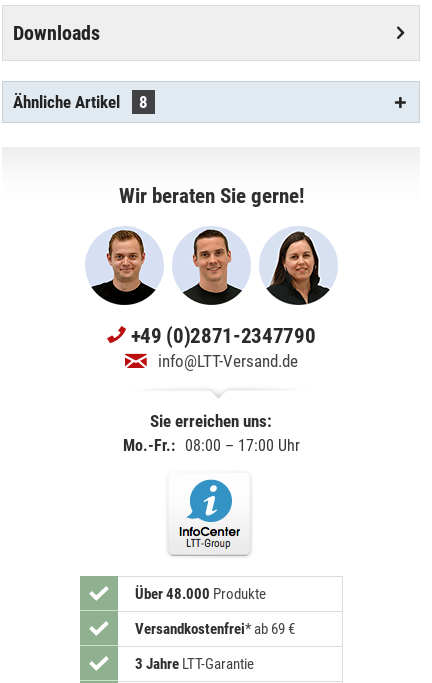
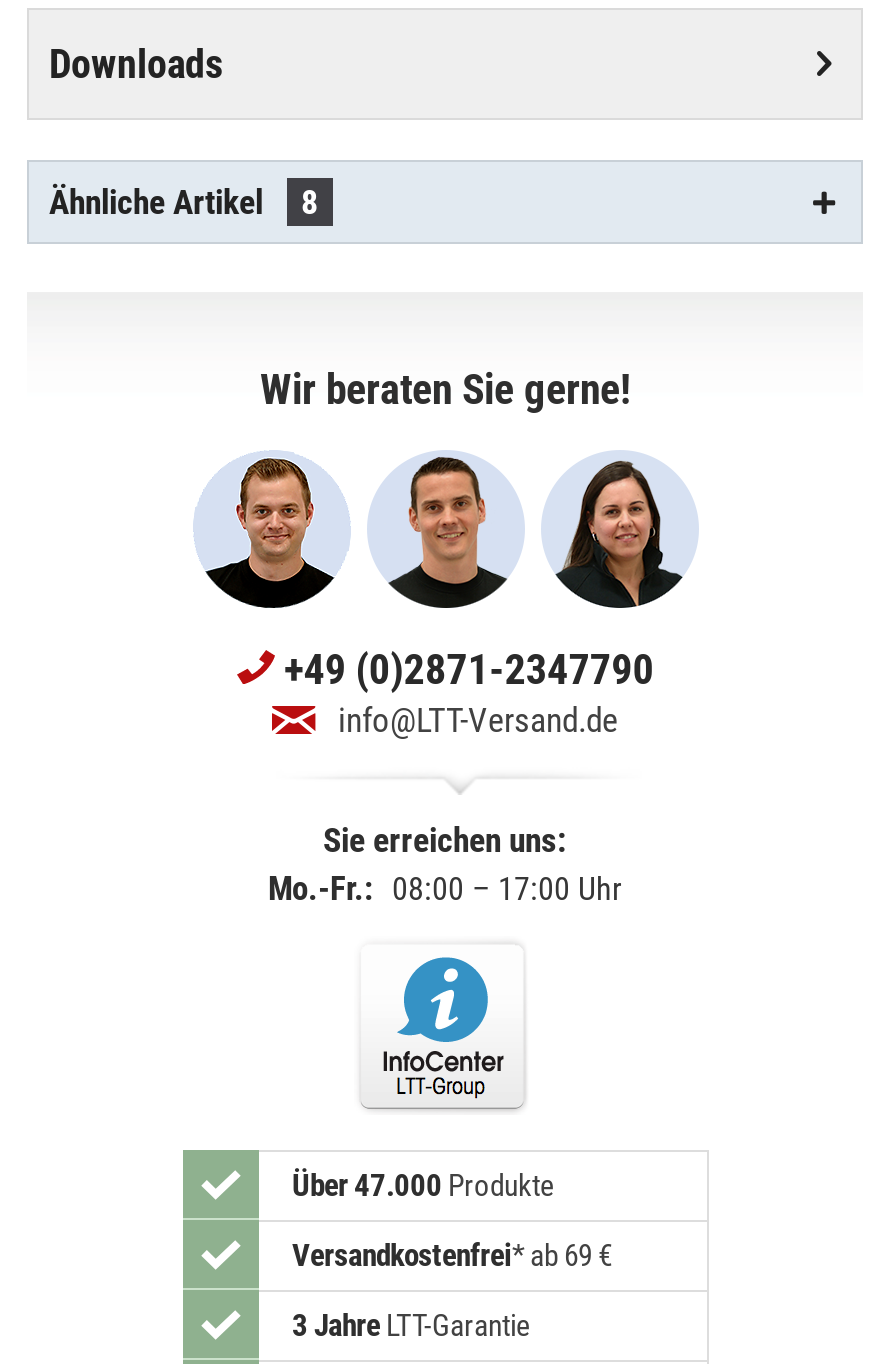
- Über 48.000 Produkte
+ Über 47.000 Produkte
